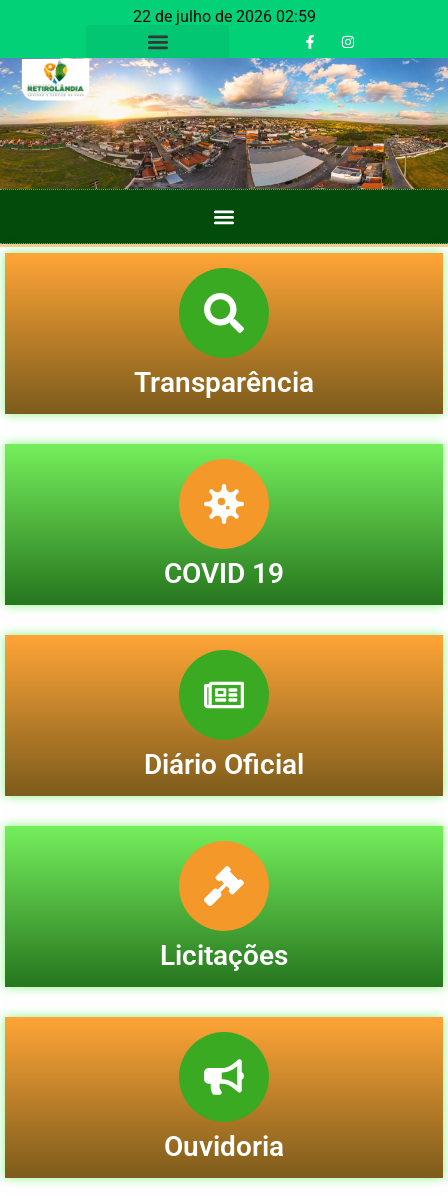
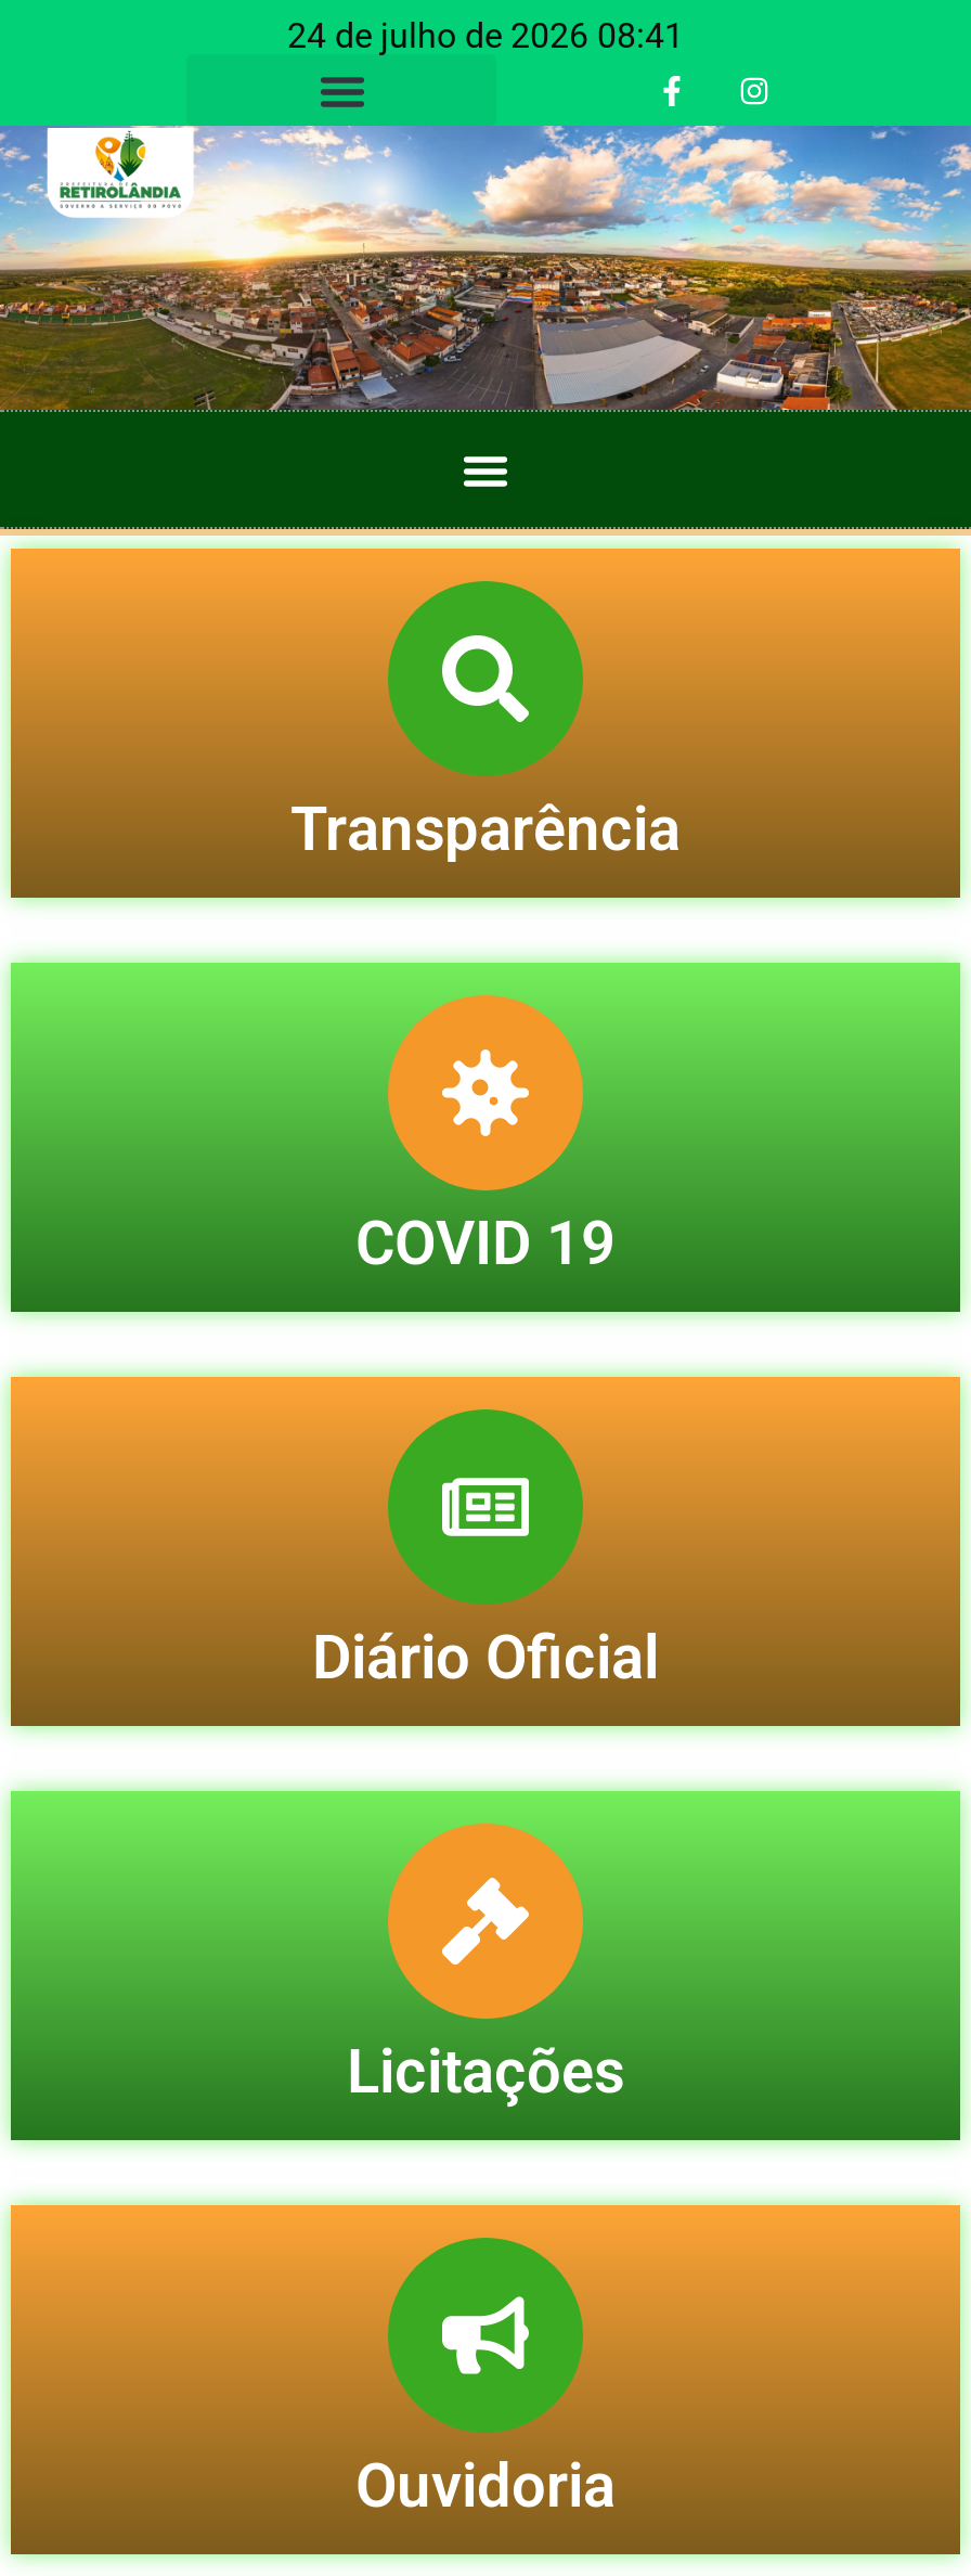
- 22 de julho de 2026 02:59
+ 24 de julho de 2026 08:41
